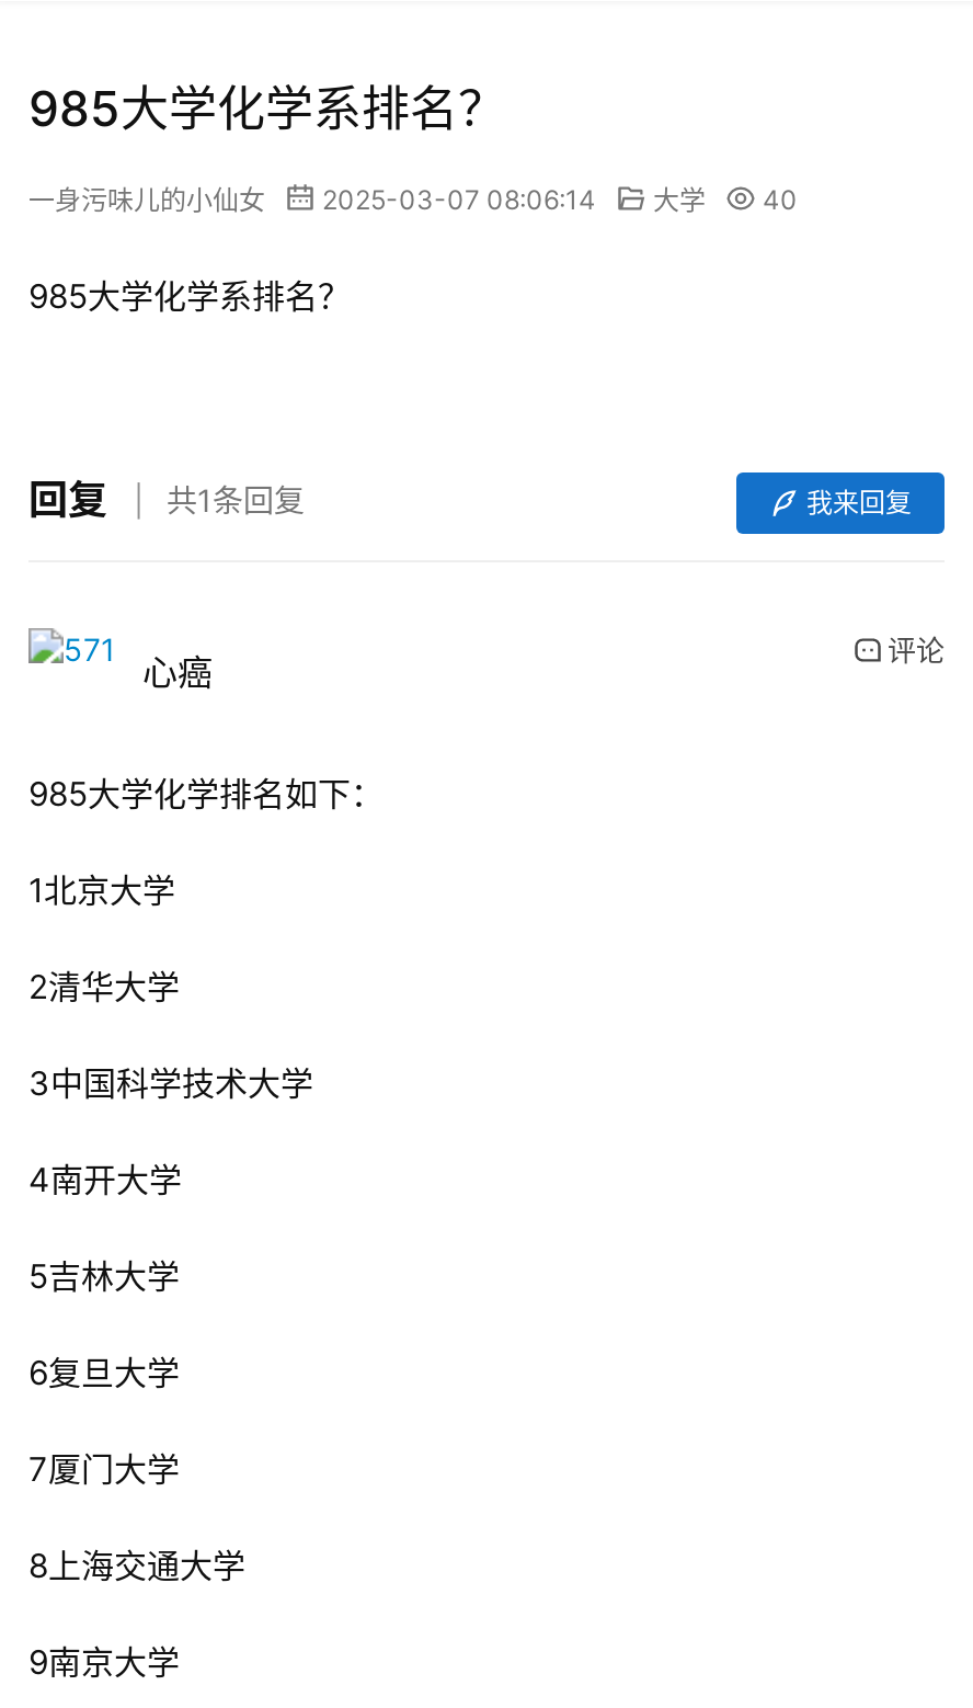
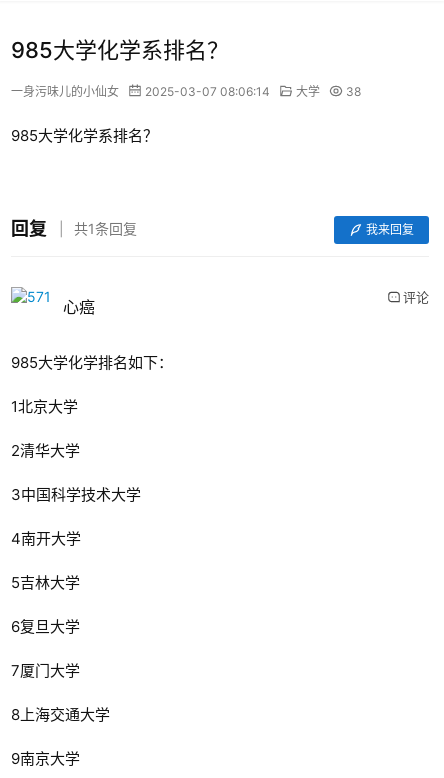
- 一身污味儿的小仙女 2025-03-07 08:06:14 大学 40
+ 一身污味儿的小仙女 2025-03-07 08:06:14 大学 38
